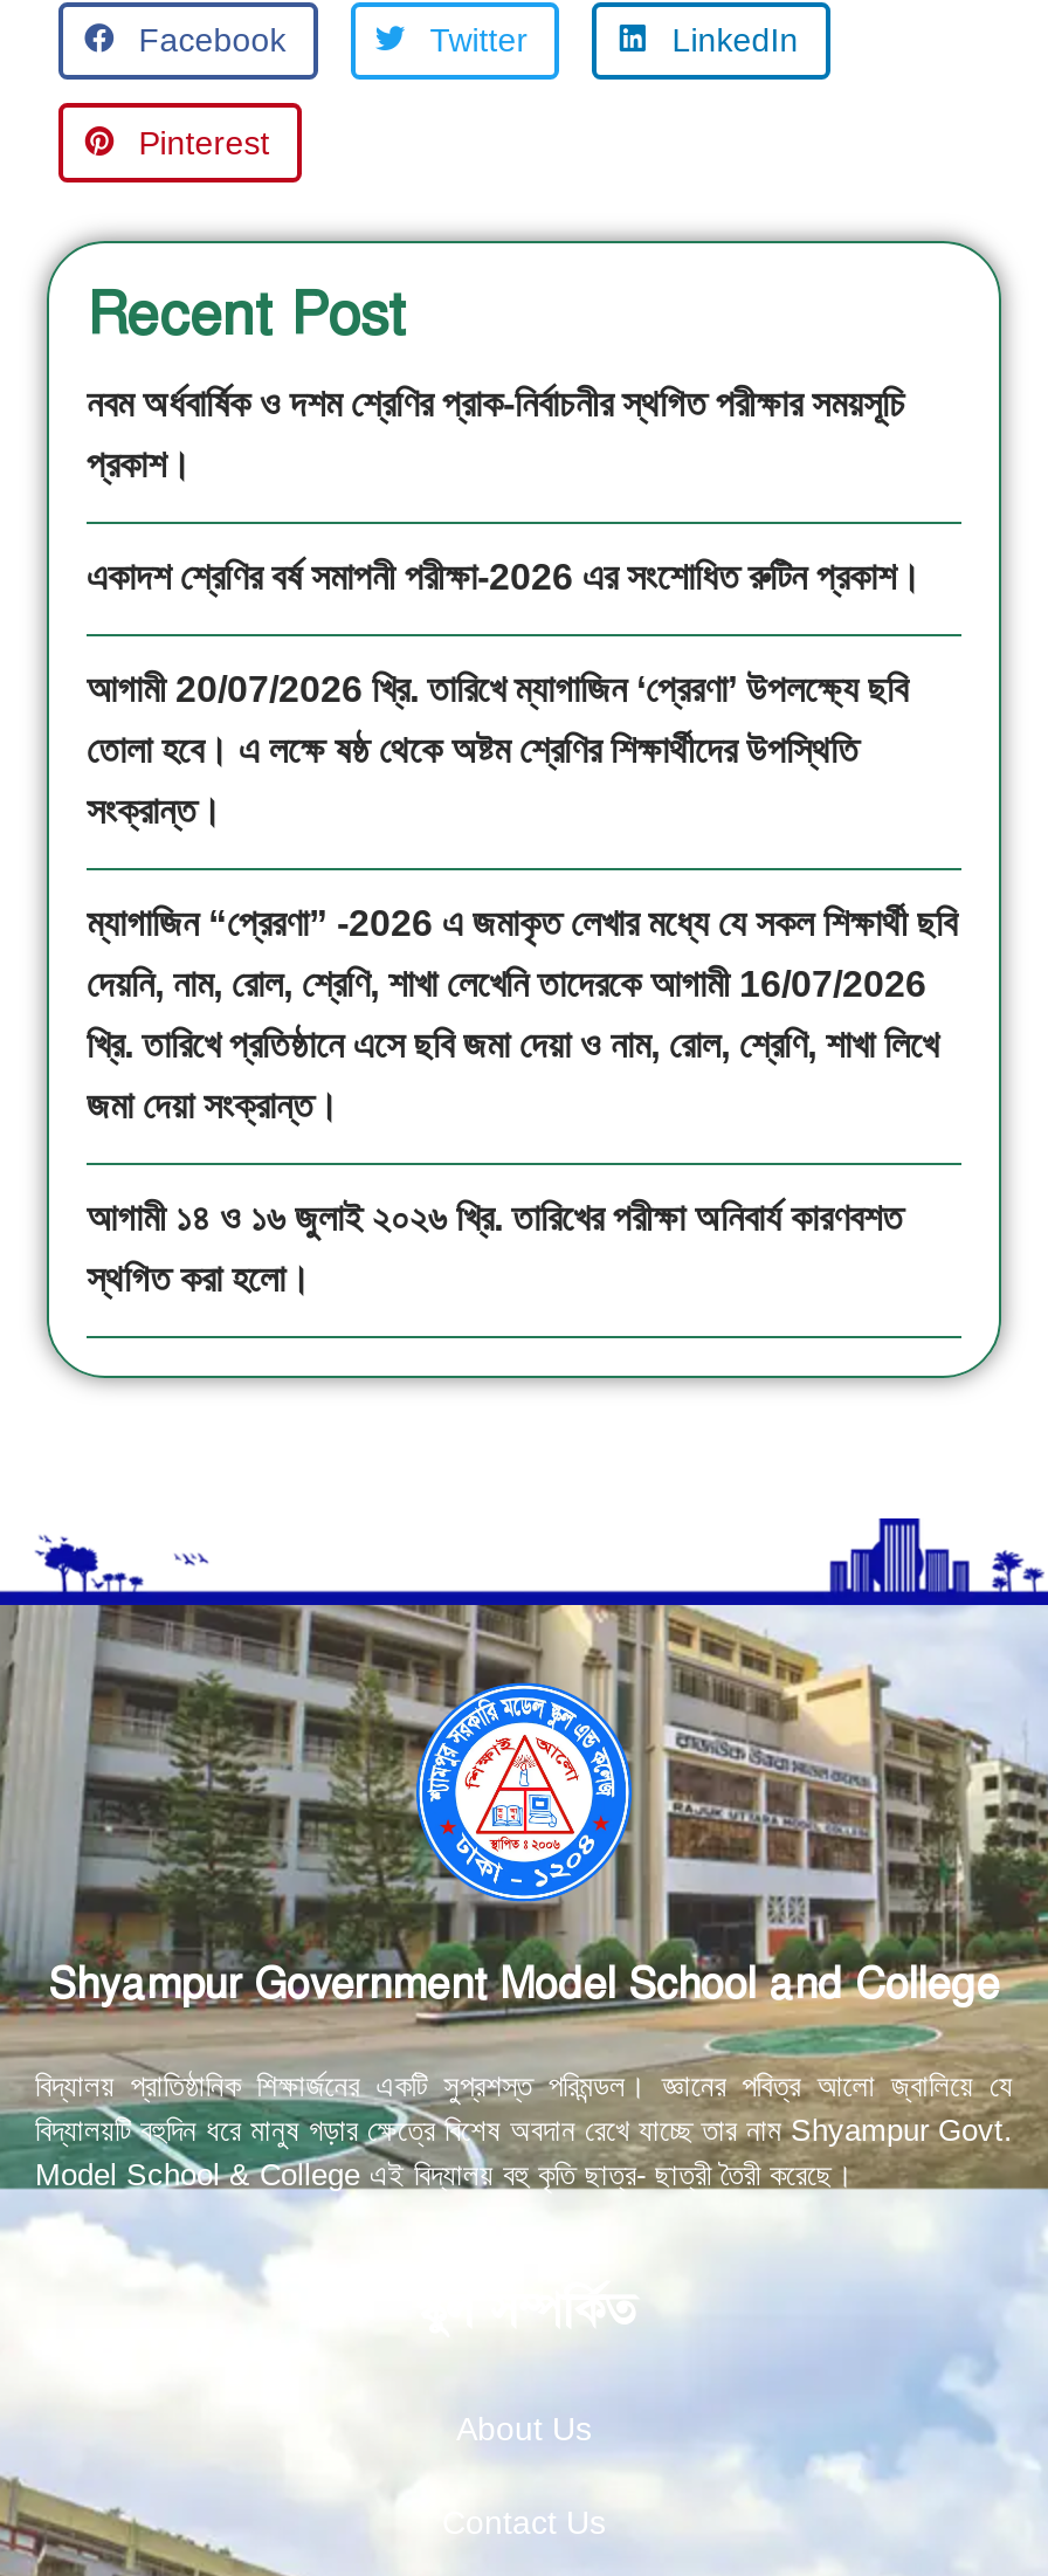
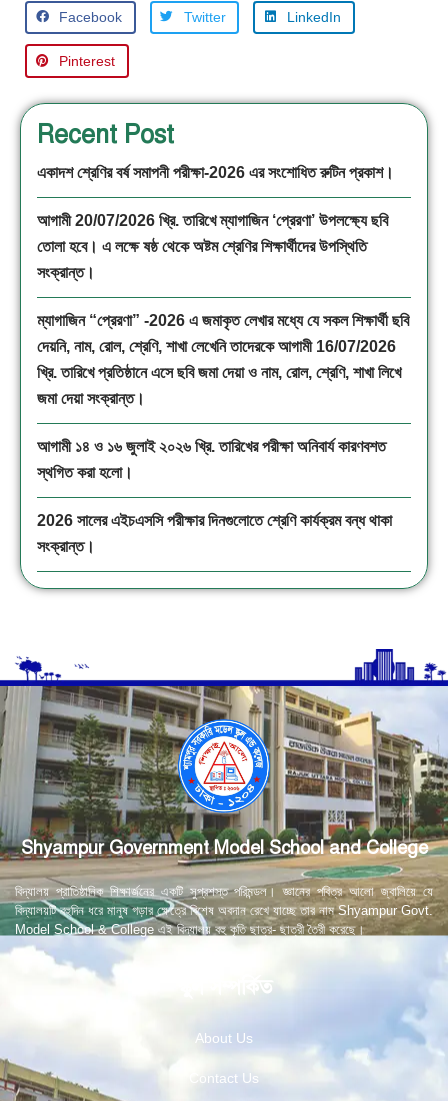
- নবম অর্ধবার্ষিক ও দশম শ্রেণির প্রাক-নির্বাচনীর স্থগিত পরীক্ষার সময়সূচি
- প্রকাশ।

moved up: একাদশ শ্রেণির বর্ষ সমাপনী পরীক্ষা-2026 এর সংশোধিত রুটিন প্রকাশ। | আগামী 20/07/2026 খ্রি. তারিখে ম্যাগাজিন ‘প্রেরণা’ উপলক্ষ্যে ছবি | তোলা হবে। এ লক্ষে ষষ্ঠ থেকে অষ্টম শ্রেণির শিক্ষার্থীদের উপস্থিতি | ... | আগামী ১৪ ও ১৬ জুলাই ২০২৬ খ্রি. তারিখের পরীক্ষা অনিবার্য কারণবশত | স্থগিত করা হলো।

+ 2026 সালের এইচএসসি পরীক্ষার দিনগুলোতে শ্রেণি কার্যক্রম বন্ধ থাকা
+ সংক্রান্ত।
